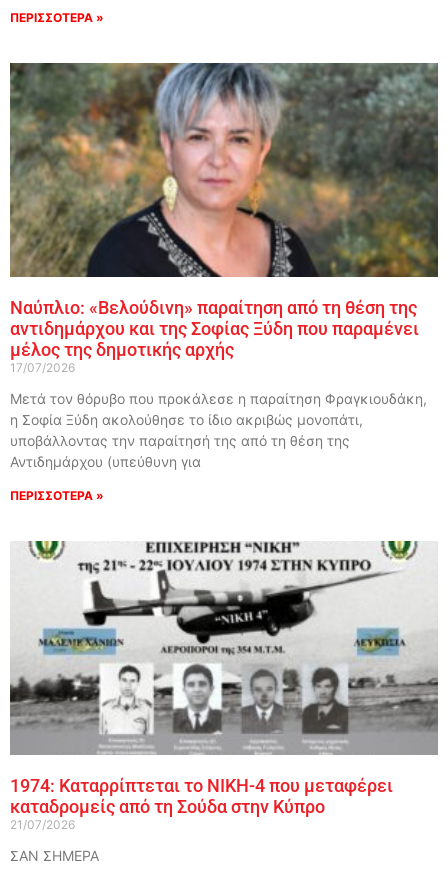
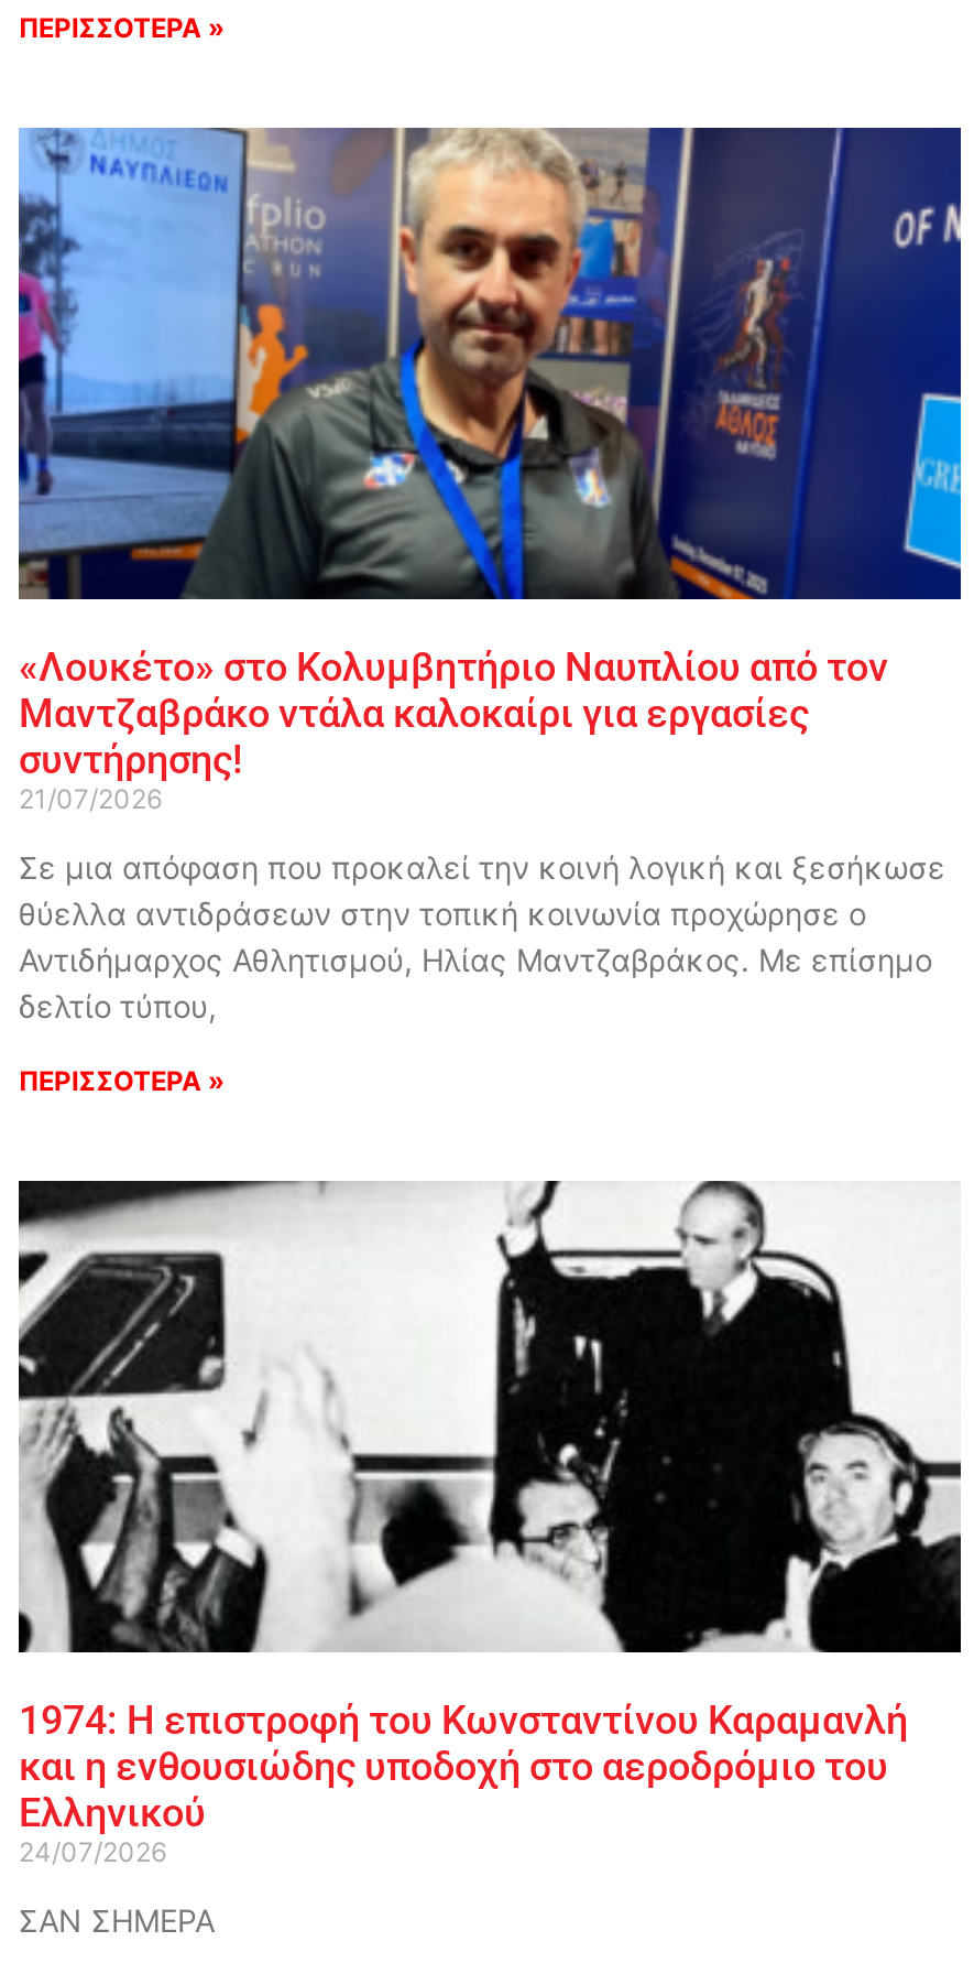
- [image]
- Ναύπλιο: «Βελούδινη» παραίτηση από τη θέση της
- αντιδημάρχου και της Σοφίας Ξύδη που παραμένει
- μέλος της δημοτικής αρχής
- 17/07/2026
+ [image]
+ «Λουκέτο» στο Κολυμβητήριο Ναυπλίου από τον
+ Μαντζαβράκο ντάλα καλοκαίρι για εργασίες
+ συντήρησης!
+ 21/07/2026

- Μετά τον θόρυβο που προκάλεσε η παραίτηση Φραγκιουδάκη,
- η Σοφία Ξύδη ακολούθησε το ίδιο ακριβώς μονοπάτι,
- υποβάλλοντας την παραίτησή της από τη θέση της
- Αντιδημάρχου (υπεύθυνη για
+ Σε μια απόφαση που προκαλεί την κοινή λογική και ξεσήκωσε
+ θύελλα αντιδράσεων στην τοπική κοινωνία προχώρησε ο
+ Αντιδήμαρχος Αθλητισμού, Ηλίας Μαντζαβράκος. Με επίσημο
+ δελτίο τύπου,

- [image]
- 1974: Καταρρίπτεται το ΝΙΚΗ-4 που μεταφέρει
- καταδρομείς από τη Σούδα στην Κύπρο
- 21/07/2026
+ [image]
+ 1974: H επιστροφή του Κωνσταντίνου Καραμανλή
+ και η ενθουσιώδης υποδοχή στο αεροδρόμιο του
+ Ελληνικού
+ 24/07/2026
